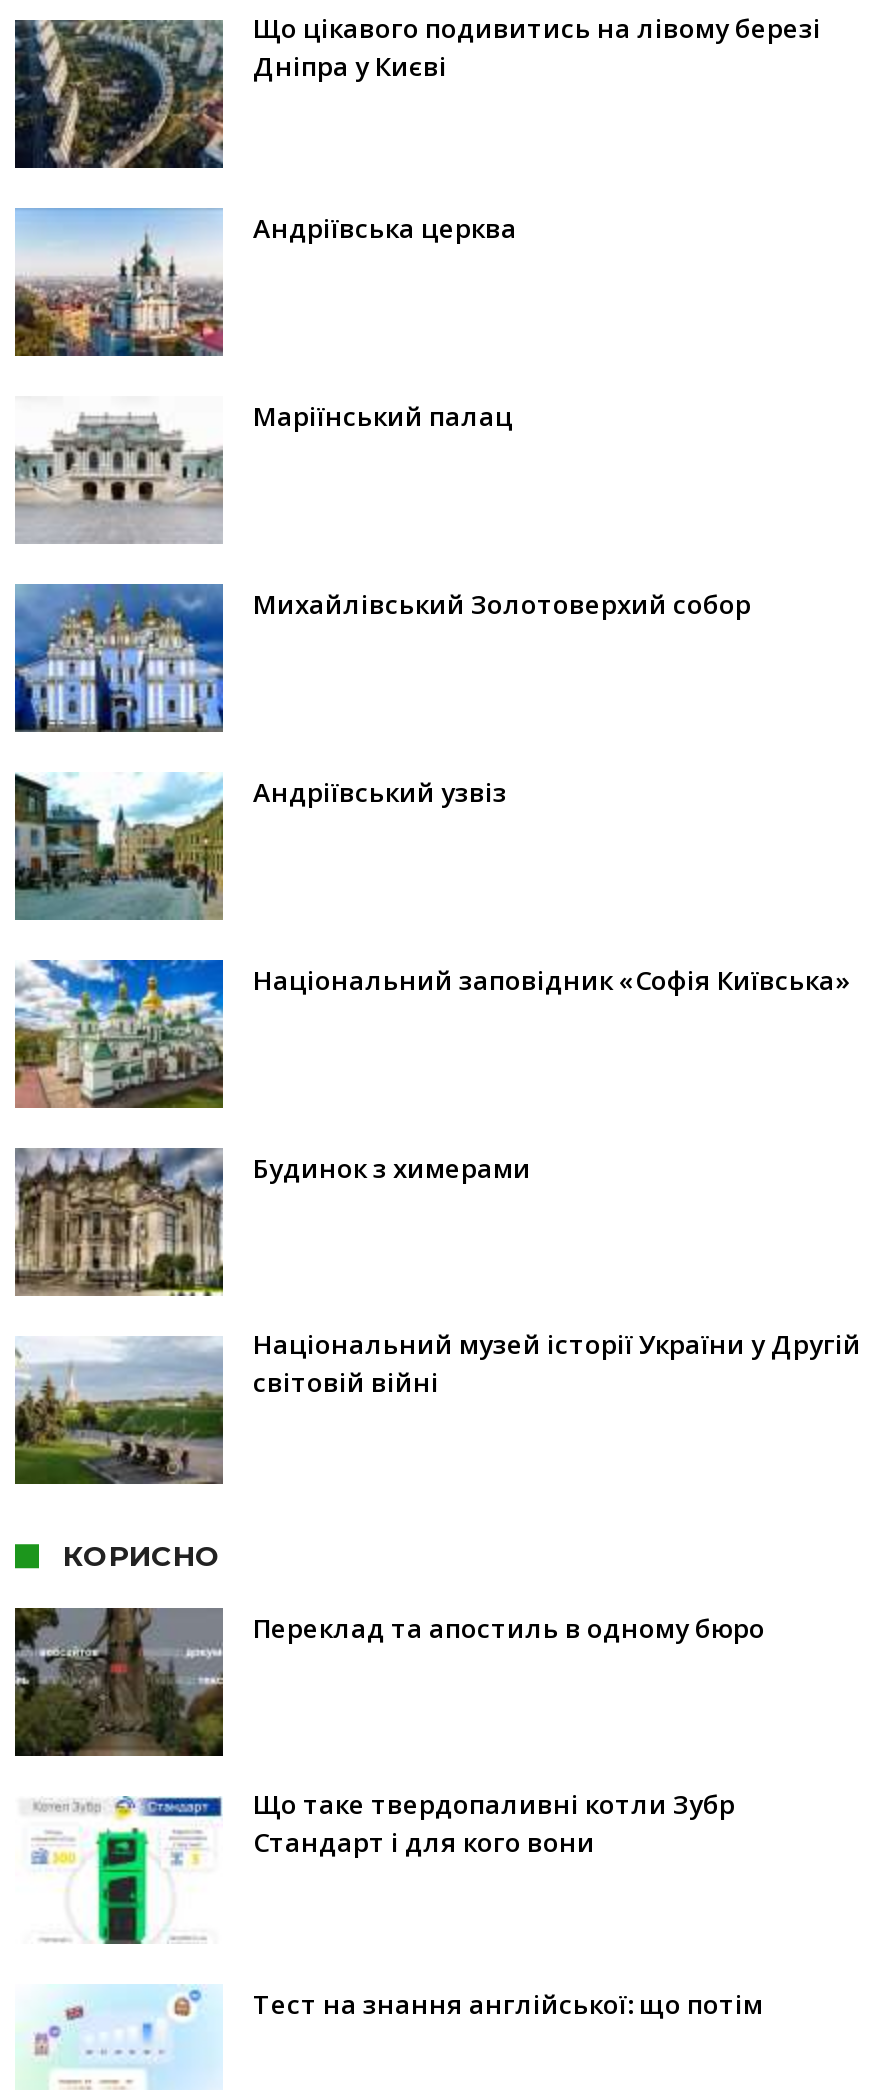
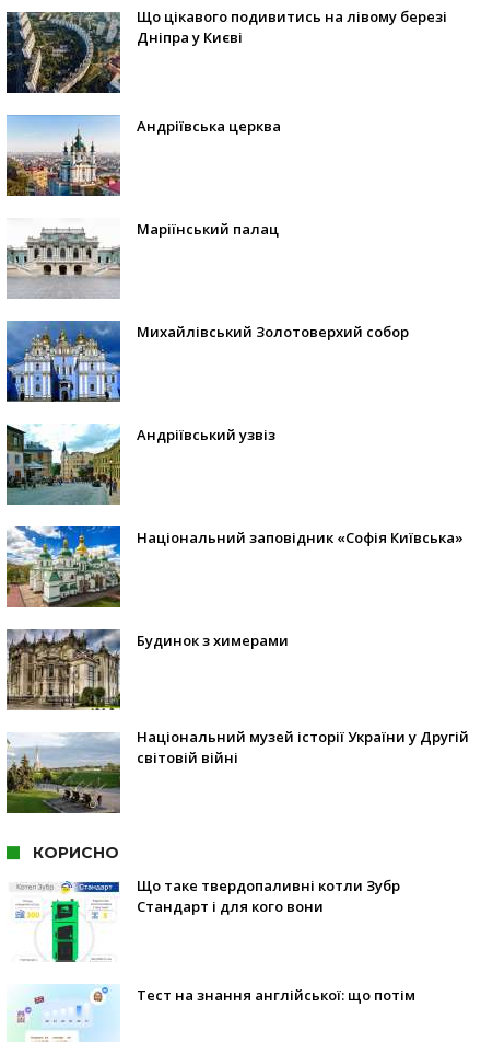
- [image]
- Переклад та апостиль в одному бюро
